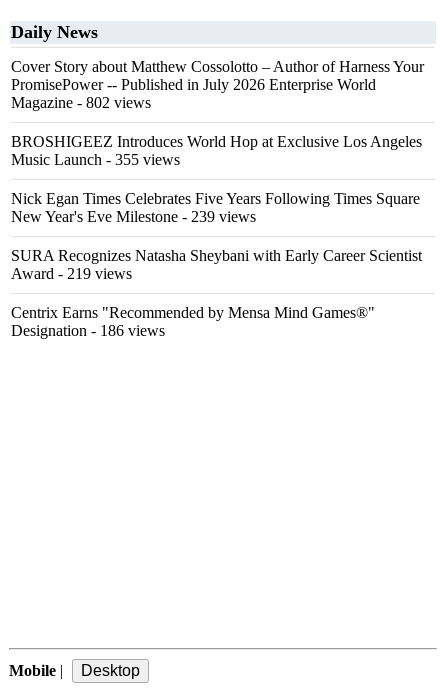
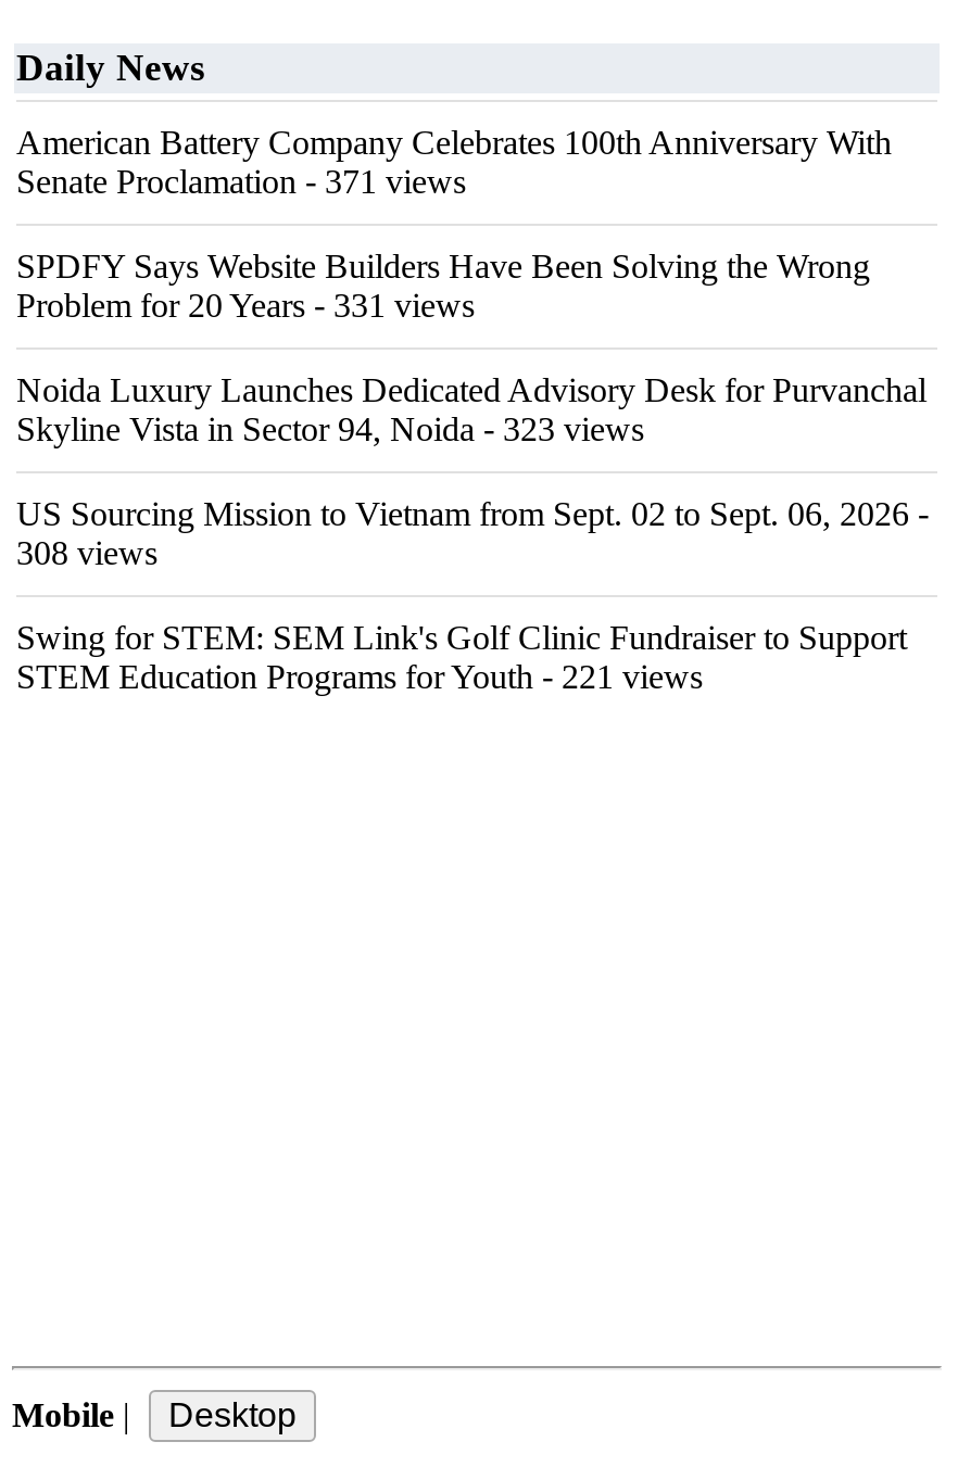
- Cover Story about Matthew Cossolotto – Author of Harness Your
- PromisePower -- Published in July 2026 Enterprise World
- Magazine - 802 views
+ American Battery Company Celebrates 100th Anniversary With
+ Senate Proclamation - 371 views

- BROSHIGEEZ Introduces World Hop at Exclusive Los Angeles
- Music Launch - 355 views
+ SPDFY Says Website Builders Have Been Solving the Wrong
+ Problem for 20 Years - 331 views

- Nick Egan Times Celebrates Five Years Following Times Square
- New Year's Eve Milestone - 239 views
+ Noida Luxury Launches Dedicated Advisory Desk for Purvanchal
+ Skyline Vista in Sector 94, Noida - 323 views

- SURA Recognizes Natasha Sheybani with Early Career Scientist
- Award - 219 views
+ US Sourcing Mission to Vietnam from Sept. 02 to Sept. 06, 2026 -
+ 308 views

- Centrix Earns "Recommended by Mensa Mind Games®"
- Designation - 186 views
+ Swing for STEM: SEM Link's Golf Clinic Fundraiser to Support
+ STEM Education Programs for Youth - 221 views
